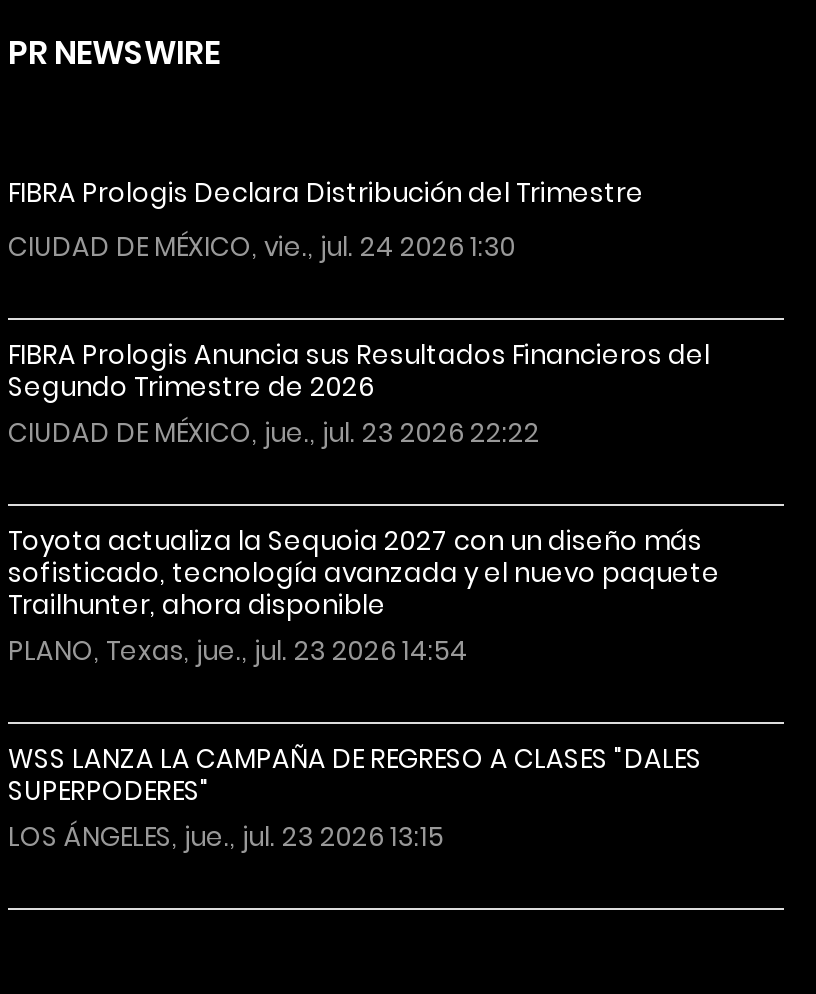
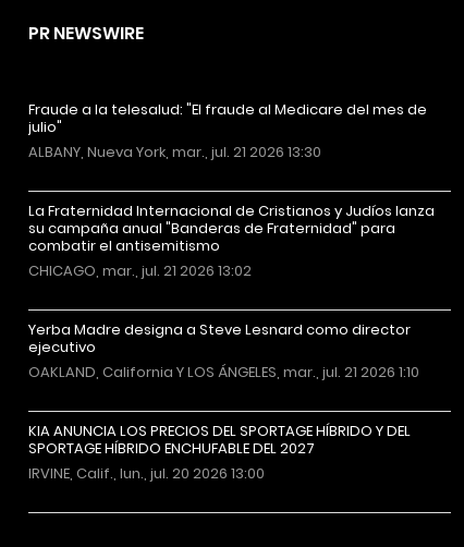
- FIBRA Prologis Declara Distribución del Trimestre
- CIUDAD DE MÉXICO, vie., jul. 24 2026 1:30
+ Fraude a la telesalud: "El fraude al Medicare del mes de
+ julio"
+ ALBANY, Nueva York, mar., jul. 21 2026 13:30

- FIBRA Prologis Anuncia sus Resultados Financieros del
- Segundo Trimestre de 2026
- CIUDAD DE MÉXICO, jue., jul. 23 2026 22:22
+ La Fraternidad Internacional de Cristianos y Judíos lanza
+ su campaña anual "Banderas de Fraternidad" para
+ combatir el antisemitismo
+ CHICAGO, mar., jul. 21 2026 13:02

- Toyota actualiza la Sequoia 2027 con un diseño más
- sofisticado, tecnología avanzada y el nuevo paquete
- Trailhunter, ahora disponible
- PLANO, Texas, jue., jul. 23 2026 14:54
+ Yerba Madre designa a Steve Lesnard como director
+ ejecutivo
+ OAKLAND, California Y LOS ÁNGELES, mar., jul. 21 2026 1:10

- WSS LANZA LA CAMPAÑA DE REGRESO A CLASES "DALES
- SUPERPODERES"
- LOS ÁNGELES, jue., jul. 23 2026 13:15
+ KIA ANUNCIA LOS PRECIOS DEL SPORTAGE HÍBRIDO Y DEL
+ SPORTAGE HÍBRIDO ENCHUFABLE DEL 2027
+ IRVINE, Calif., lun., jul. 20 2026 13:00
